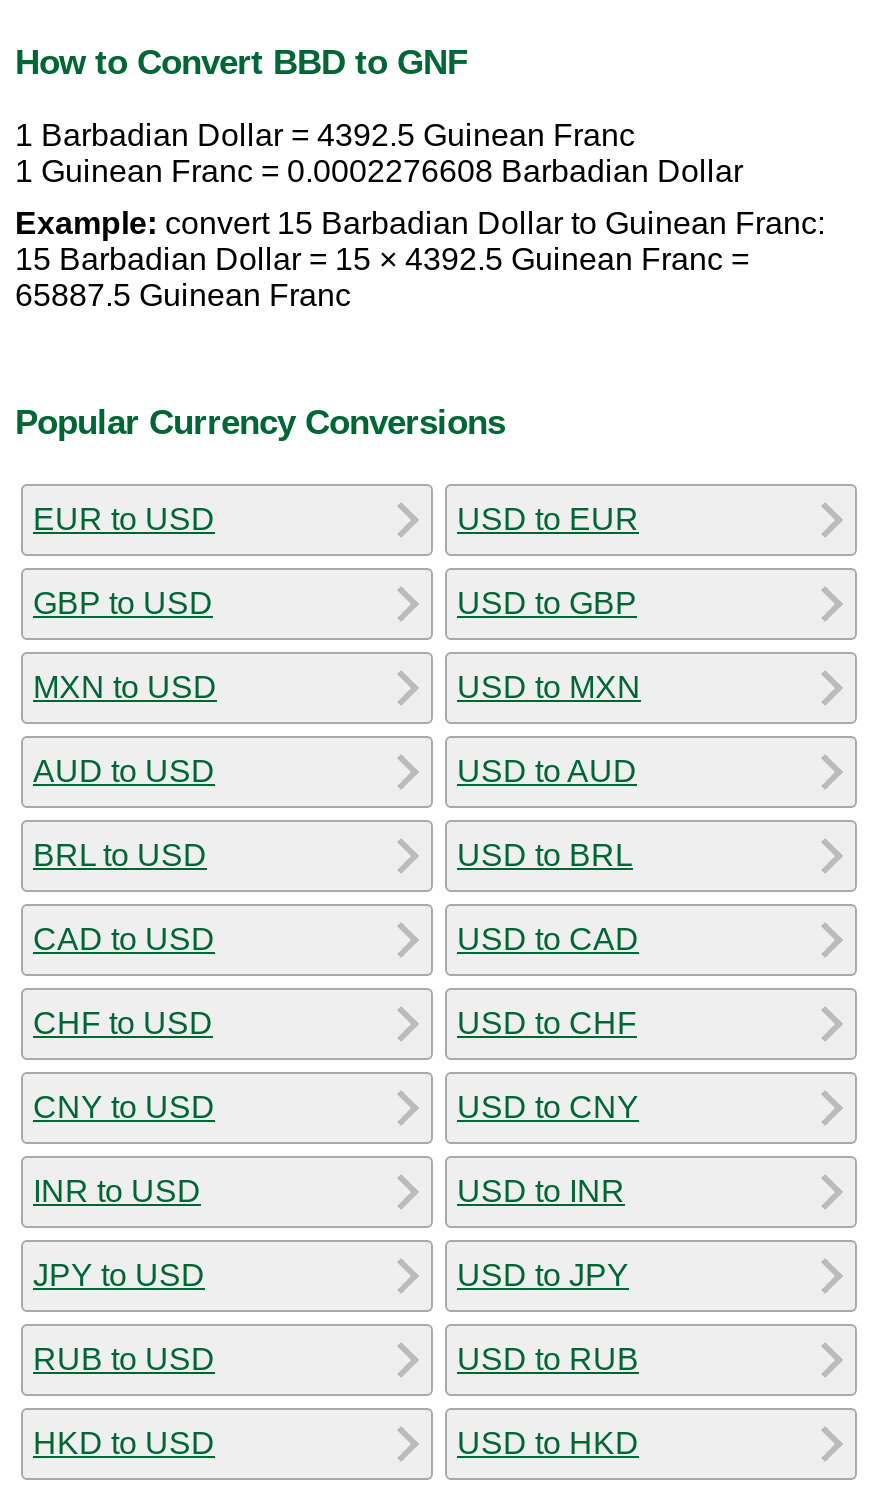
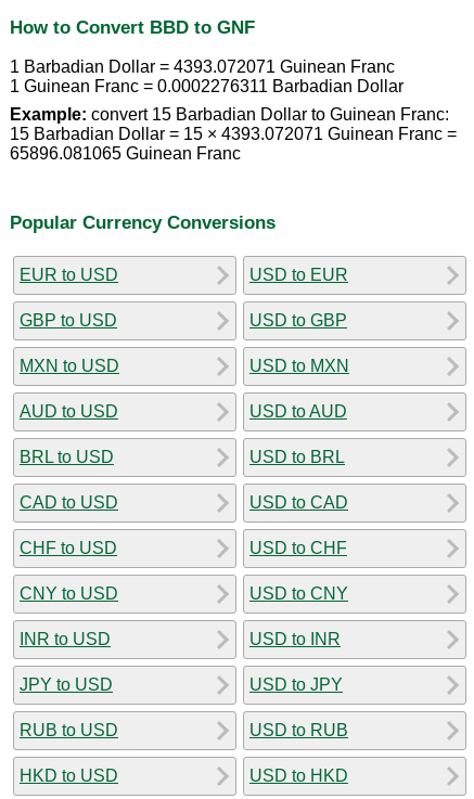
- 1 Barbadian Dollar = 4392.5 Guinean Franc
+ 1 Barbadian Dollar = 4393.072071 Guinean Franc

- 1 Guinean Franc = 0.0002276608 Barbadian Dollar
+ 1 Guinean Franc = 0.0002276311 Barbadian Dollar

- 15 Barbadian Dollar = 15 × 4392.5 Guinean Franc =
+ 15 Barbadian Dollar = 15 × 4393.072071 Guinean Franc =

- 65887.5 Guinean Franc
+ 65896.081065 Guinean Franc
